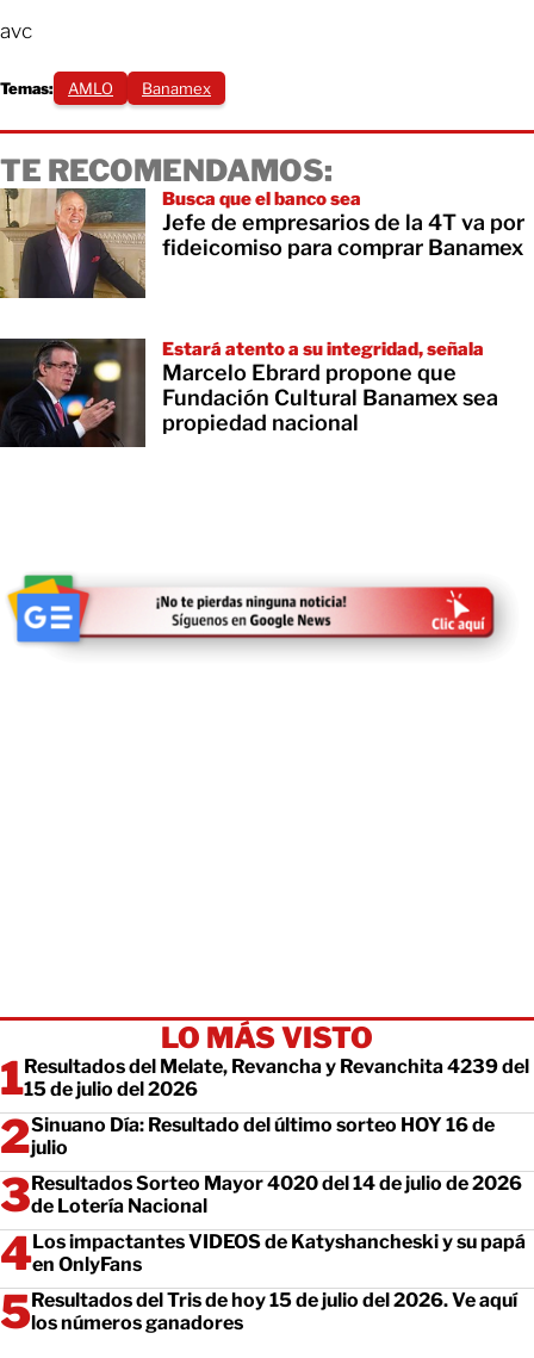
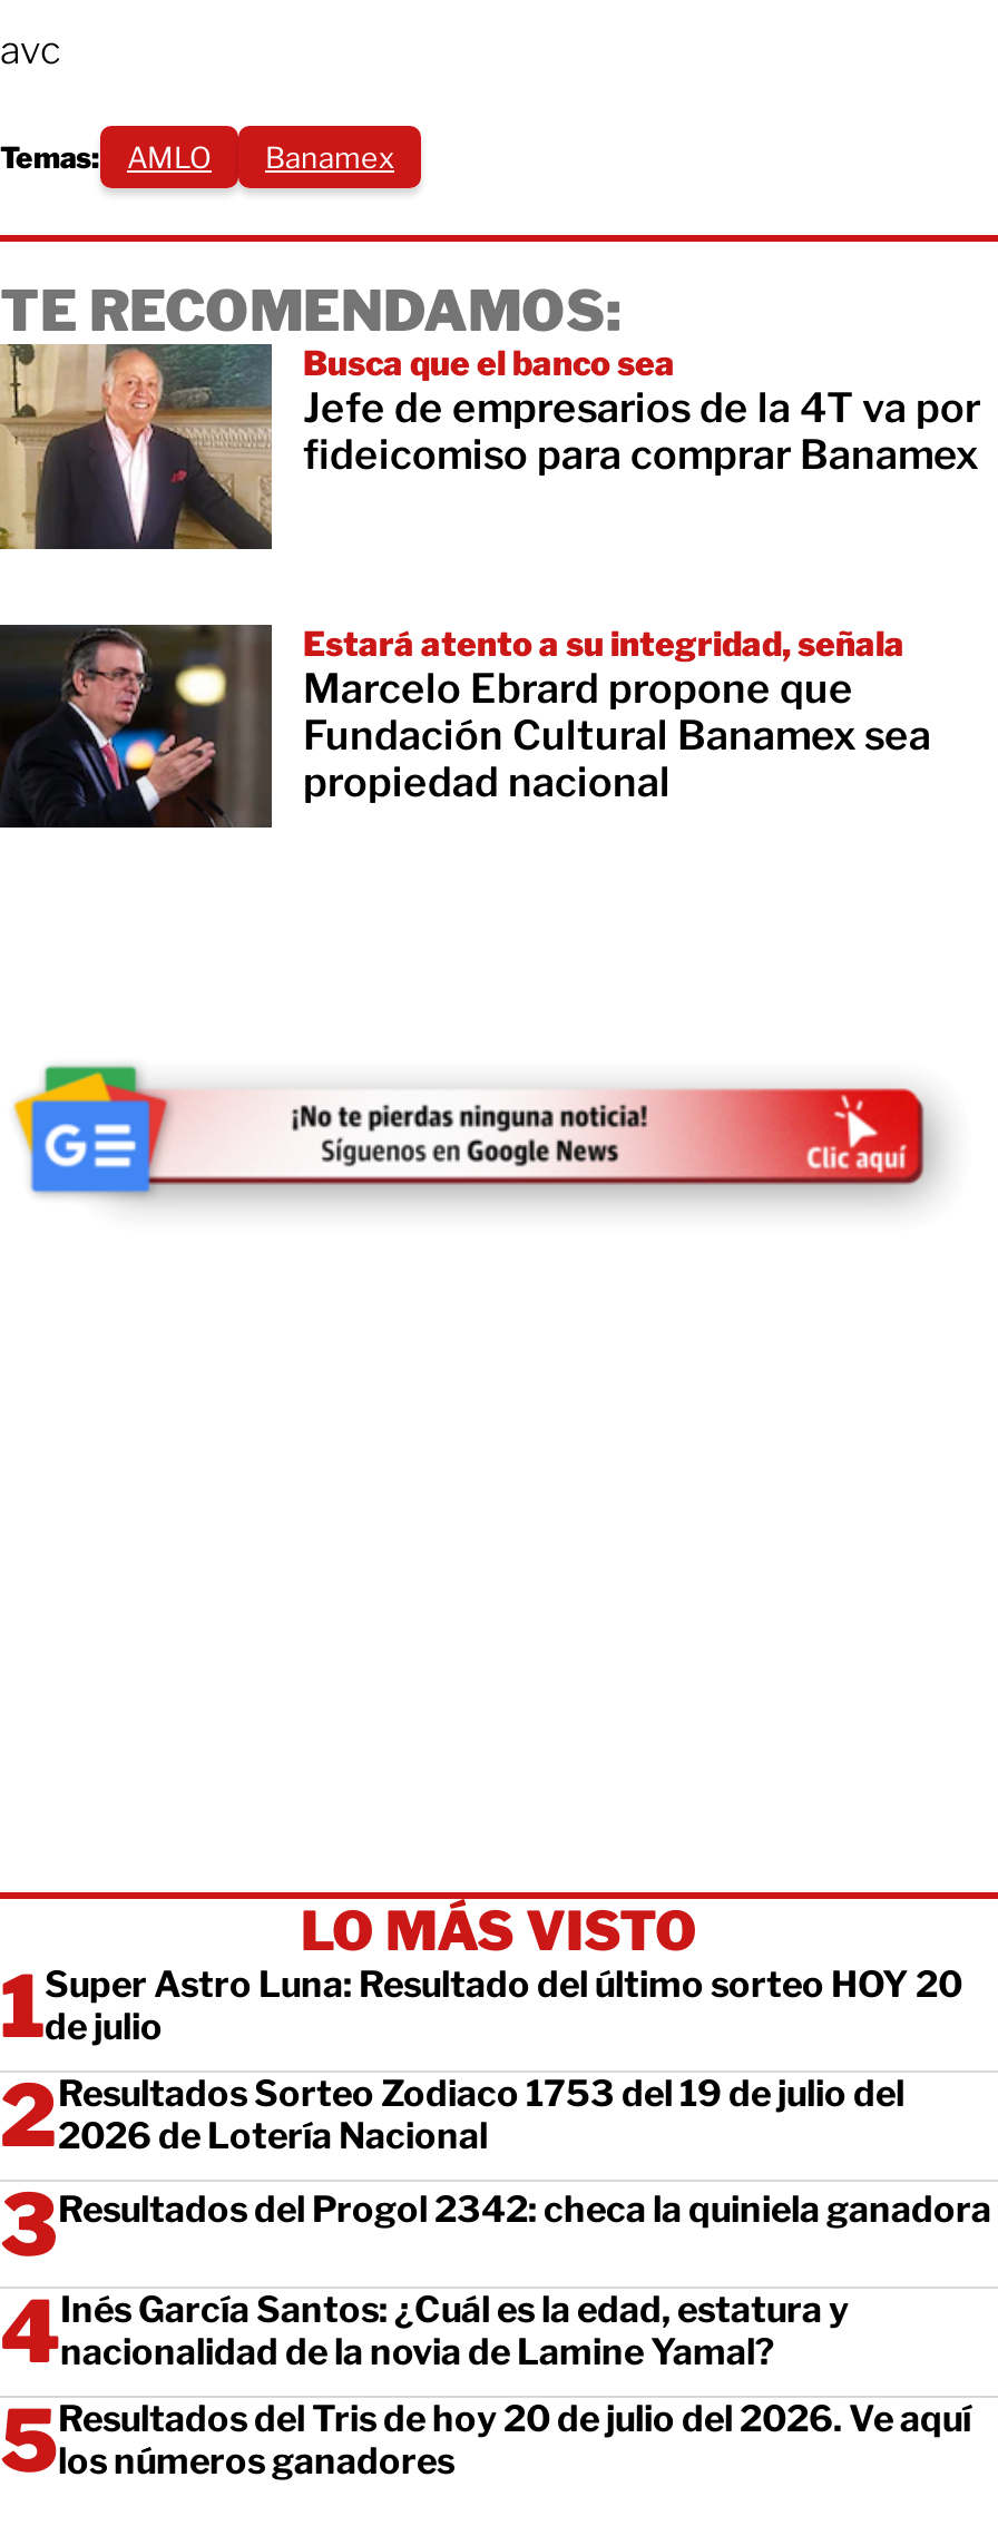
- Resultados del Melate, Revancha y Revanchita 4239 del
- 15 de julio del 2026
+ Super Astro Luna: Resultado del último sorteo HOY 20
+ de julio

- Sinuano Día: Resultado del último sorteo HOY 16 de
- julio
+ Resultados Sorteo Zodiaco 1753 del 19 de julio del
+ 2026 de Lotería Nacional

- Resultados Sorteo Mayor 4020 del 14 de julio de 2026
- de Lotería Nacional
+ Resultados del Progol 2342: checa la quiniela ganadora

- Los impactantes VIDEOS de Katyshancheski y su papá
- en OnlyFans
+ Inés García Santos: ¿Cuál es la edad, estatura y
+ nacionalidad de la novia de Lamine Yamal?

- Resultados del Tris de hoy 15 de julio del 2026. Ve aquí
+ Resultados del Tris de hoy 20 de julio del 2026. Ve aquí
